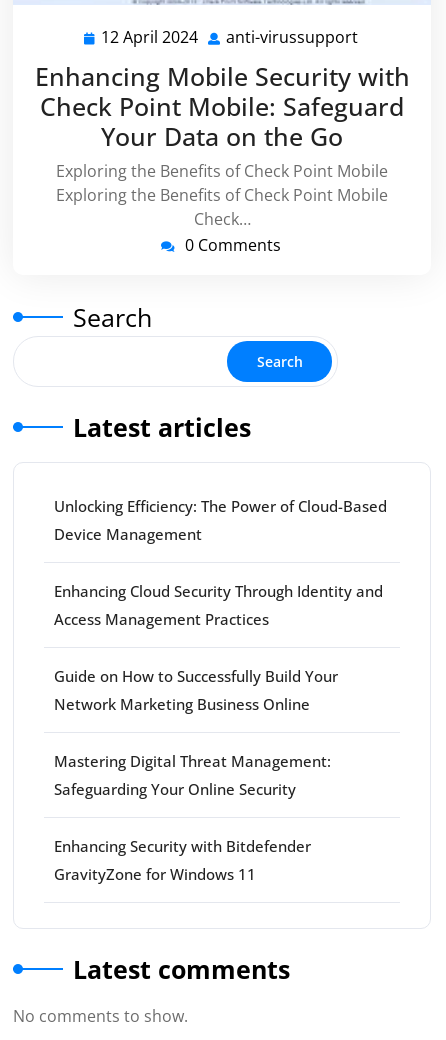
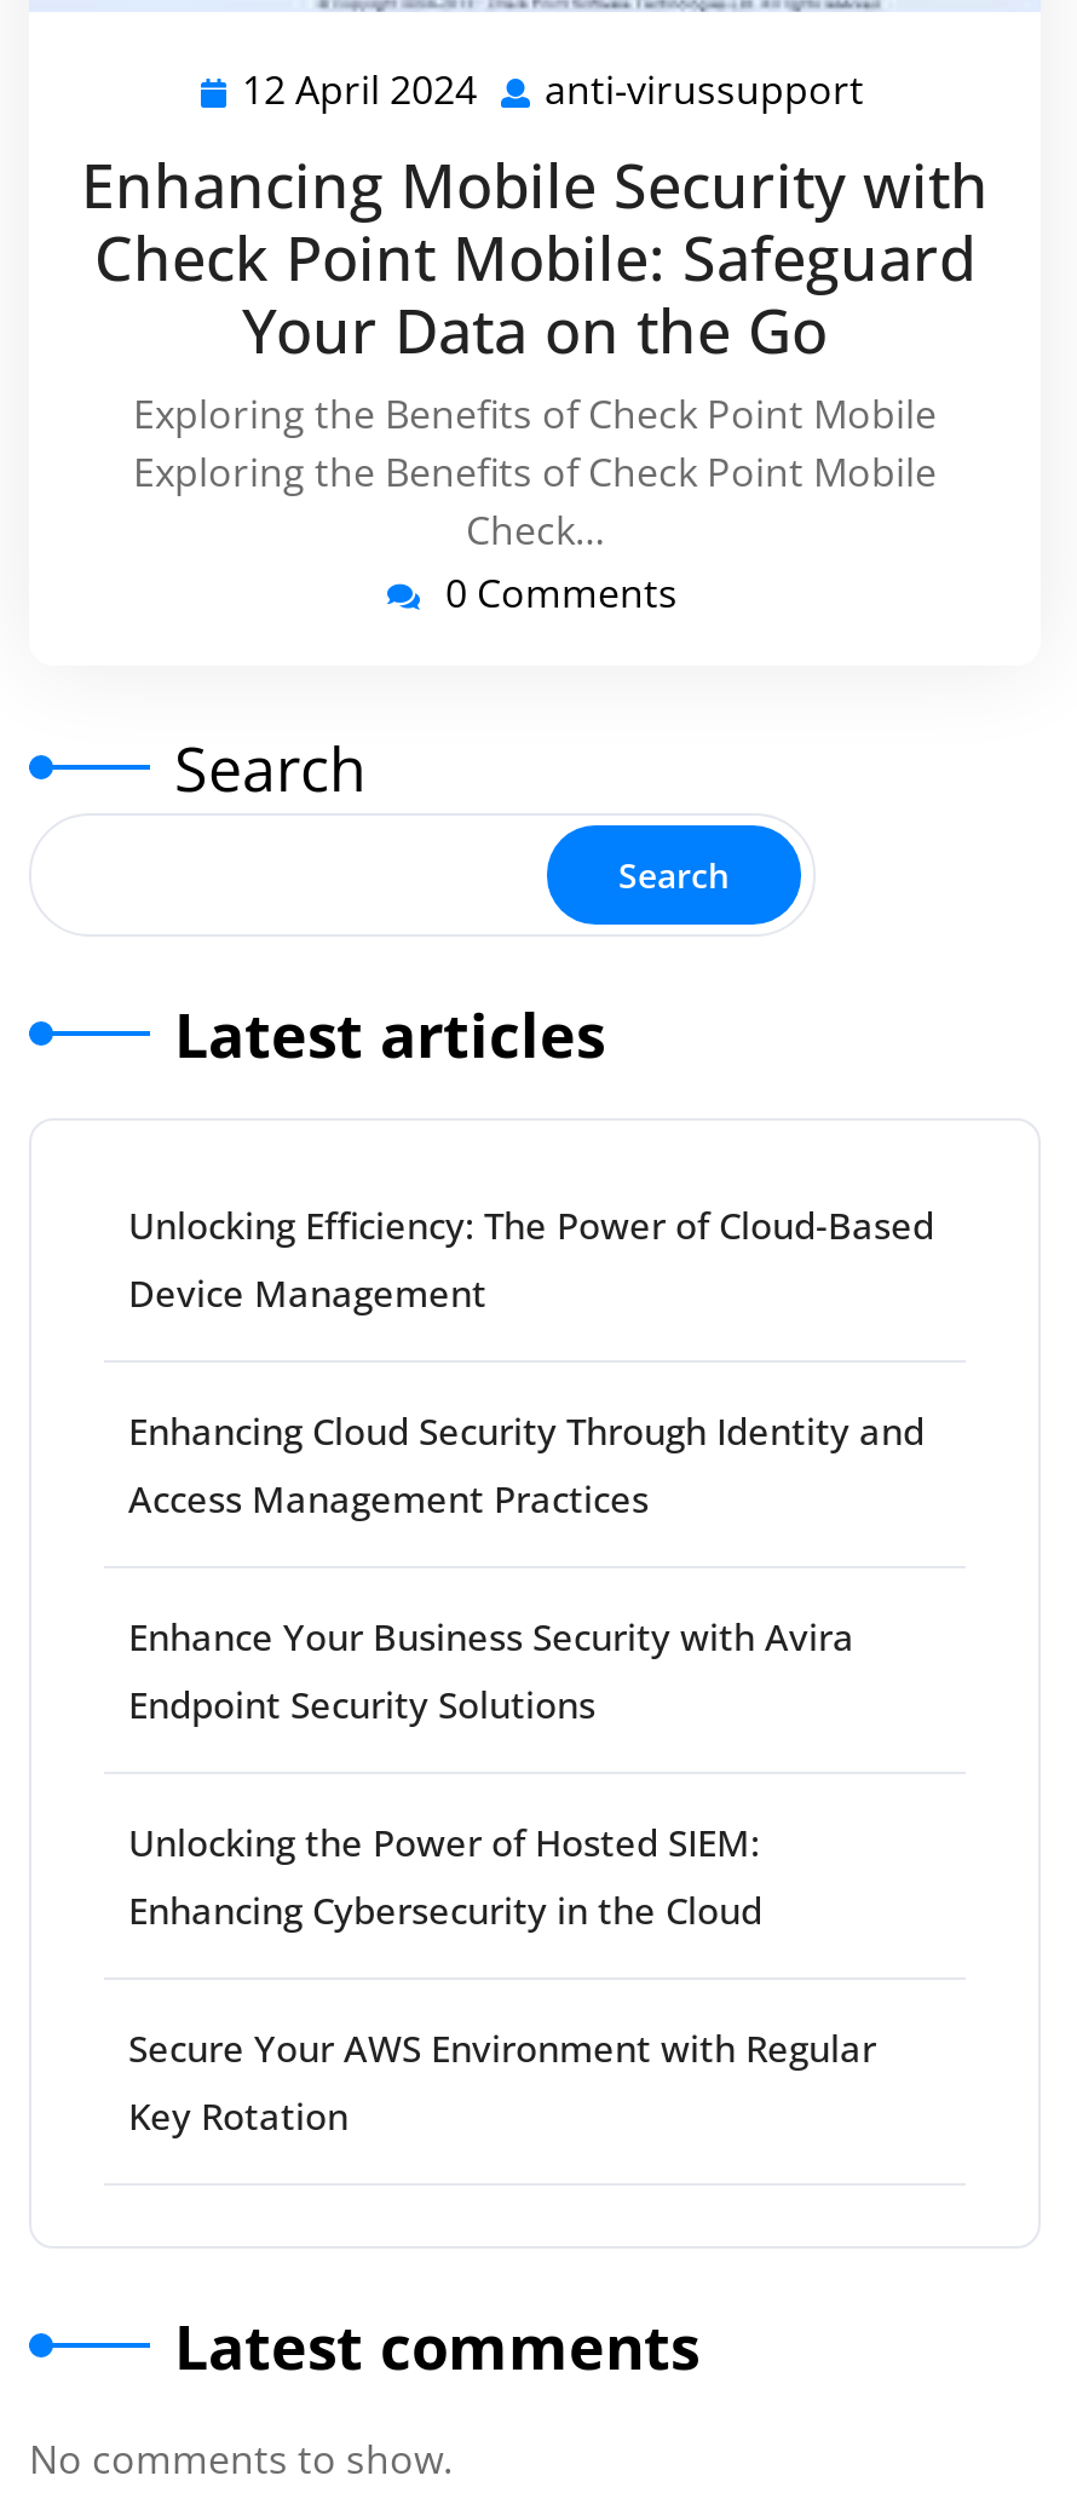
- Guide on How to Successfully Build Your
- Network Marketing Business Online
+ Enhance Your Business Security with Avira
+ Endpoint Security Solutions

- Mastering Digital Threat Management:
- Safeguarding Your Online Security
+ Unlocking the Power of Hosted SIEM:
+ Enhancing Cybersecurity in the Cloud

- Enhancing Security with Bitdefender
- GravityZone for Windows 11
+ Secure Your AWS Environment with Regular
+ Key Rotation
